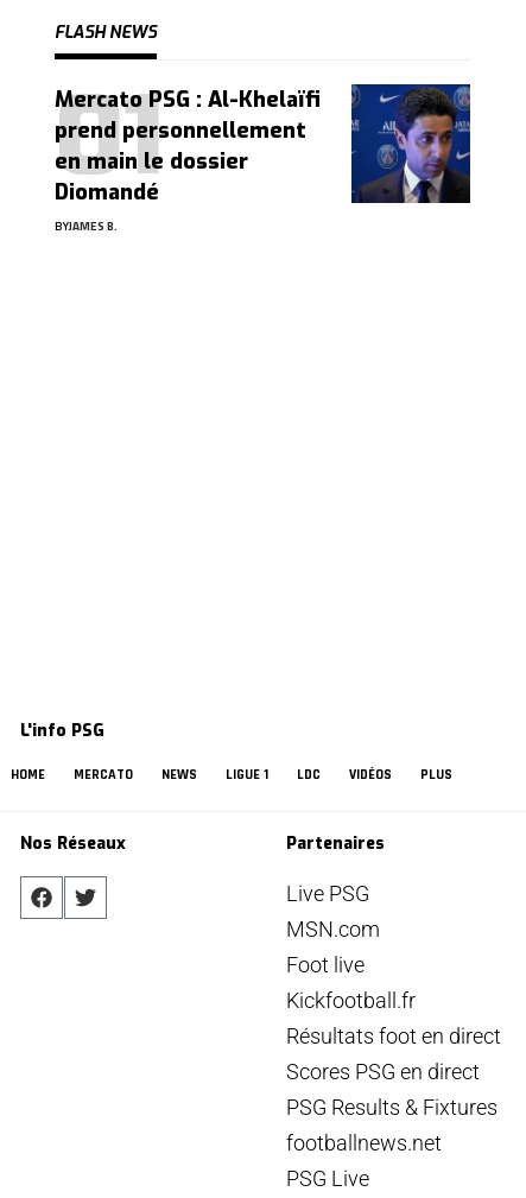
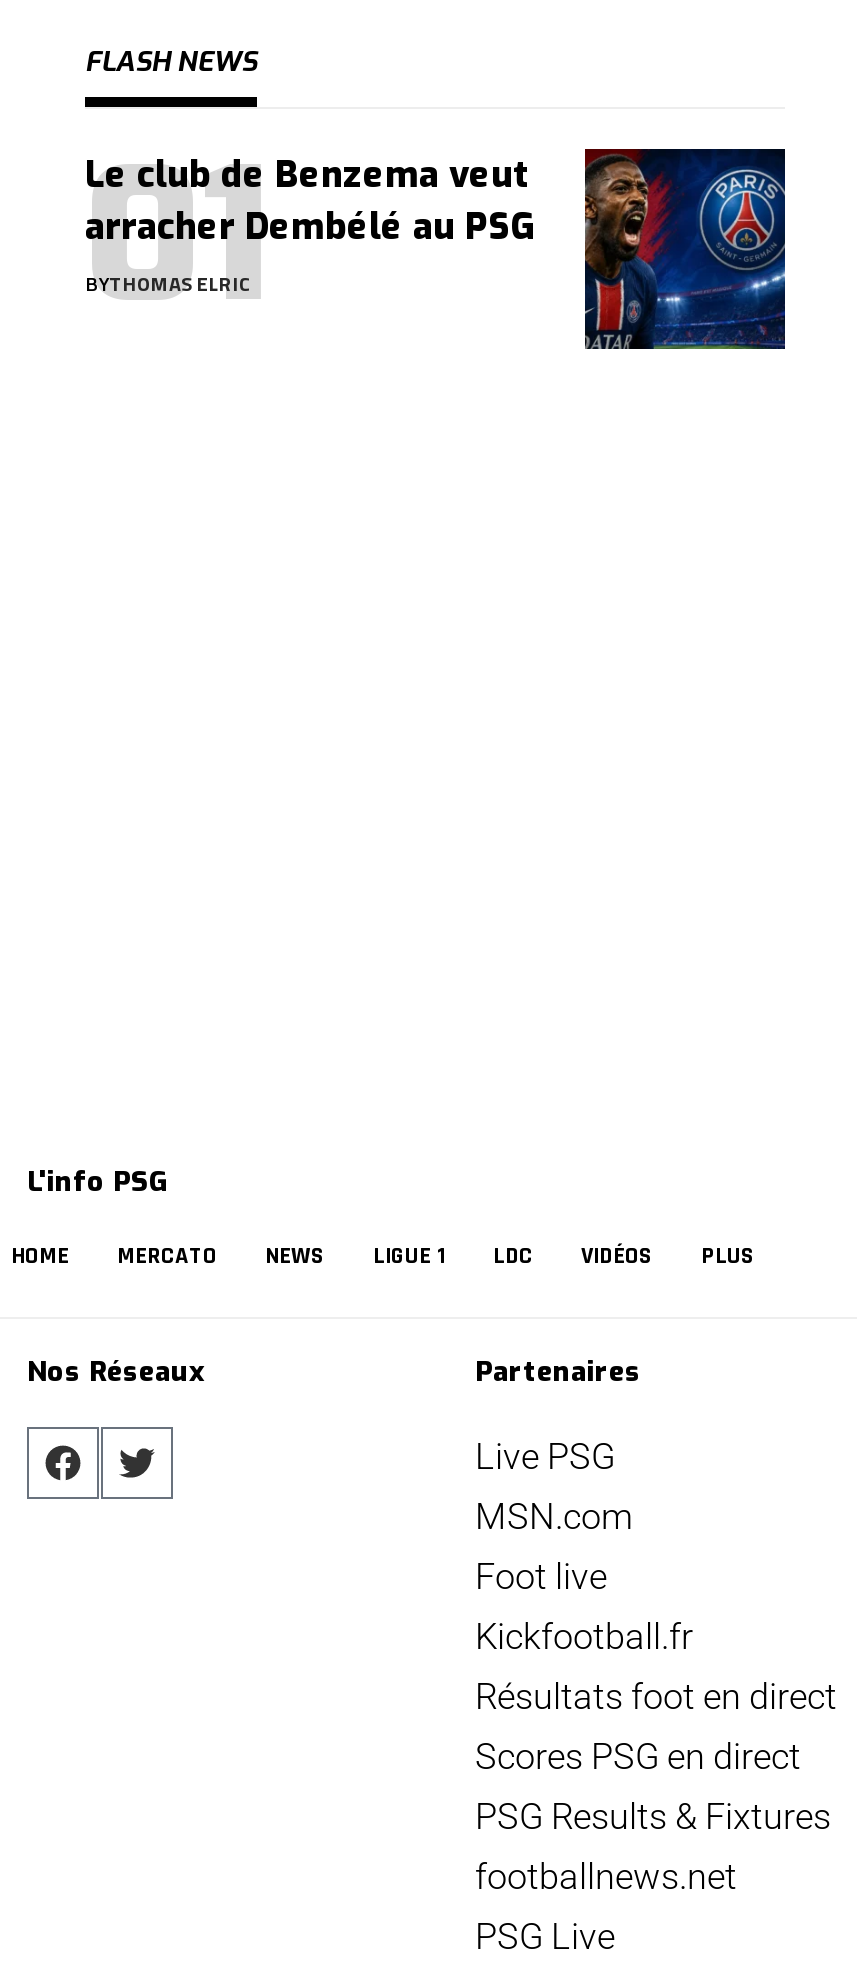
- [image]
- Mercato PSG : Al-Khelaïfi
- prend personnellement
- en main le dossier
- Diomandé
- BYJAMES B.
+ [image]
+ Le club de Benzema veut
+ arracher Dembélé au PSG
+ BYTHOMAS ELRIC
